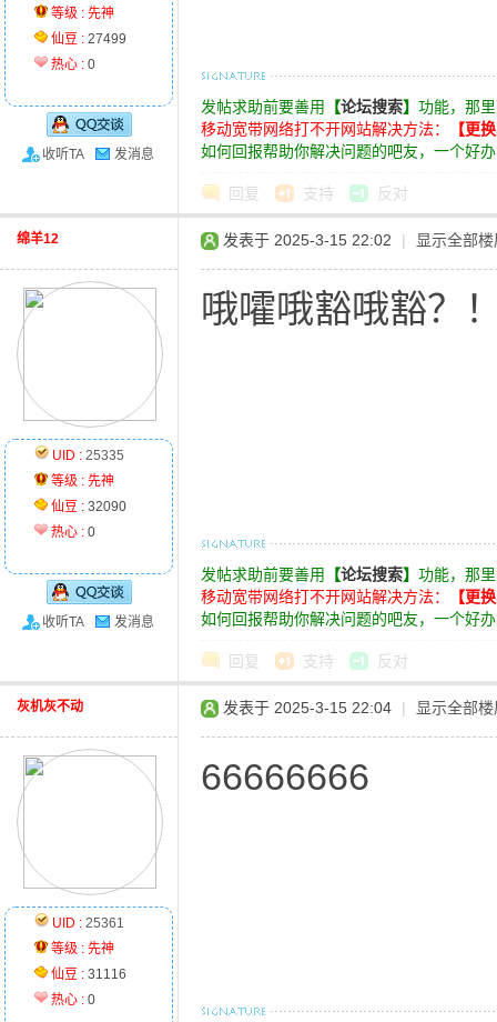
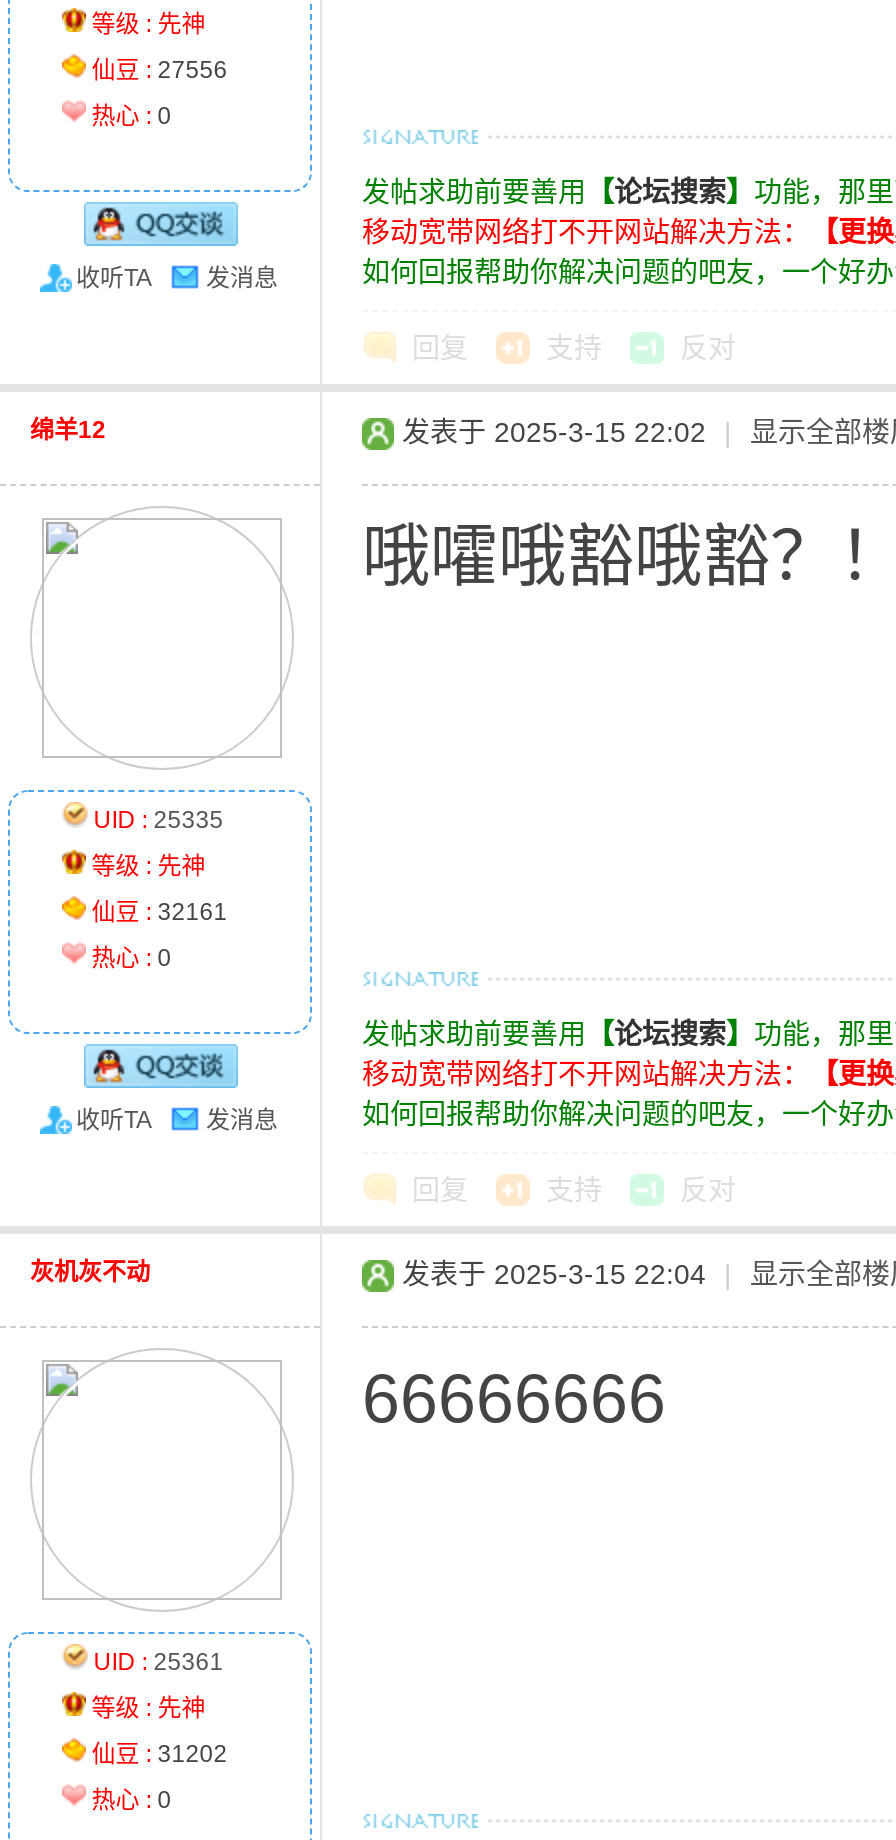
- 仙豆 : 27499
+ 仙豆 : 27556

- 仙豆 : 32090
+ 仙豆 : 32161

- 仙豆 : 31116
+ 仙豆 : 31202
